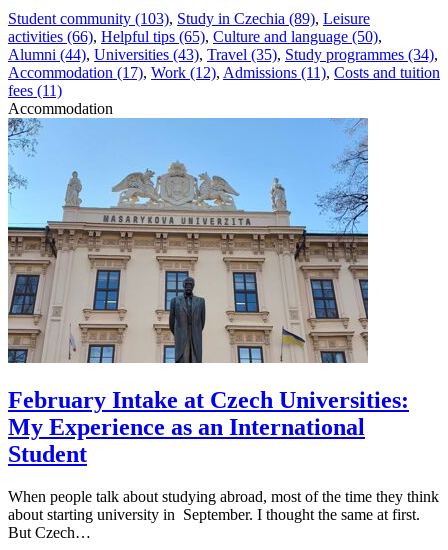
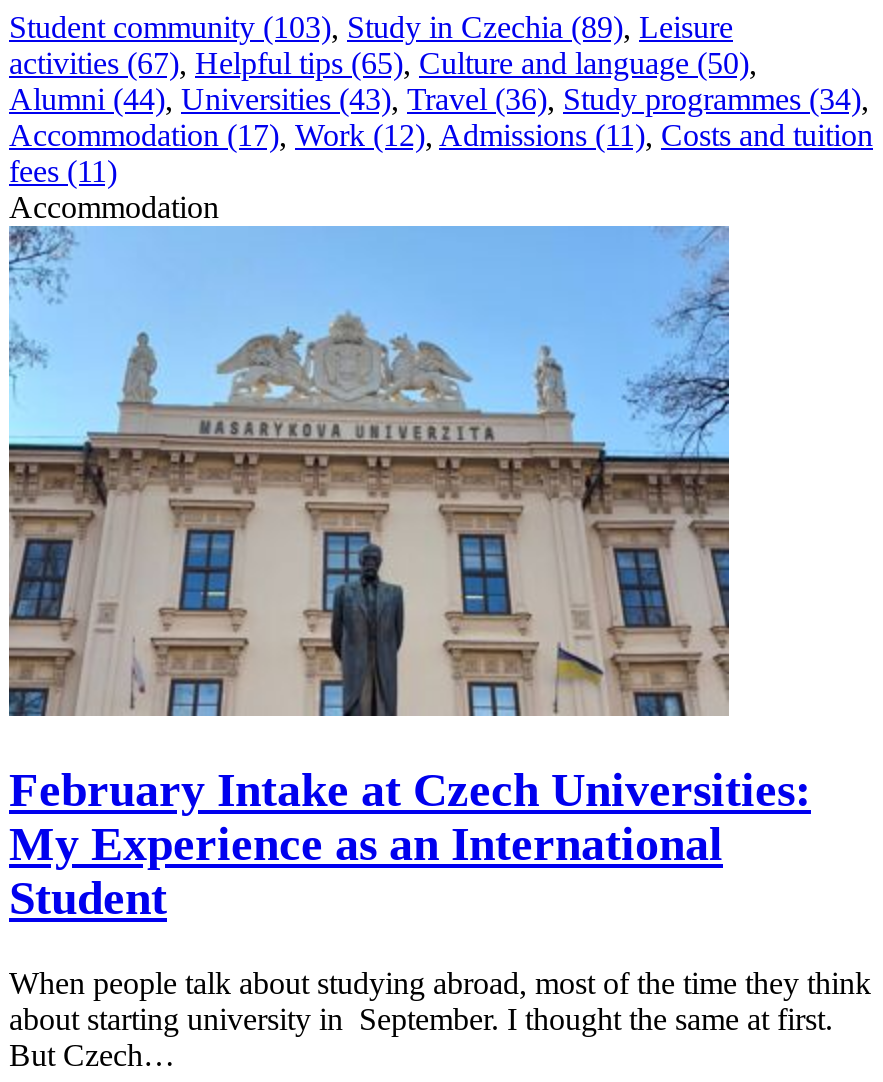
- activities (66), Helpful tips (65), Culture and language (50),
+ activities (67), Helpful tips (65), Culture and language (50),

- Alumni (44), Universities (43), Travel (35), Study programmes (34),
+ Alumni (44), Universities (43), Travel (36), Study programmes (34),
